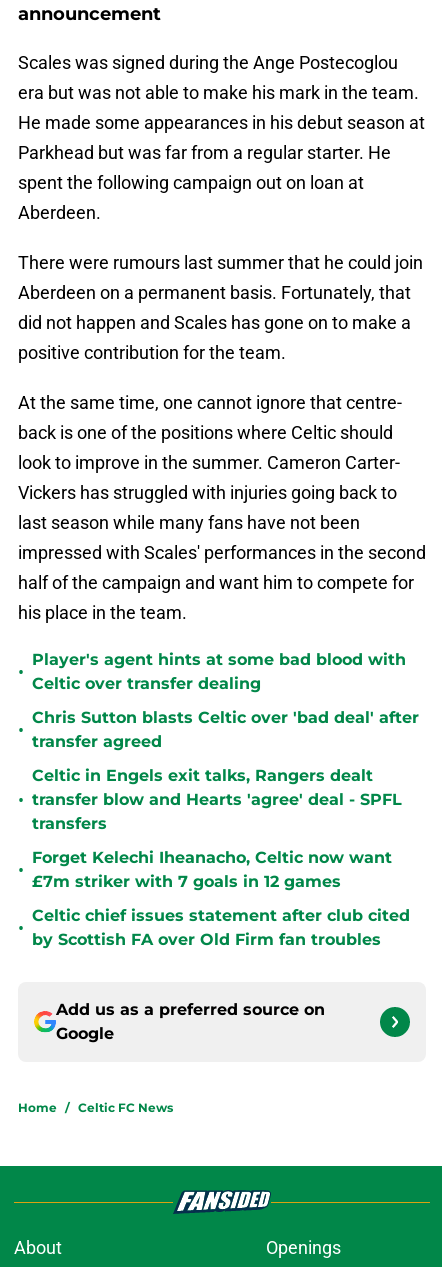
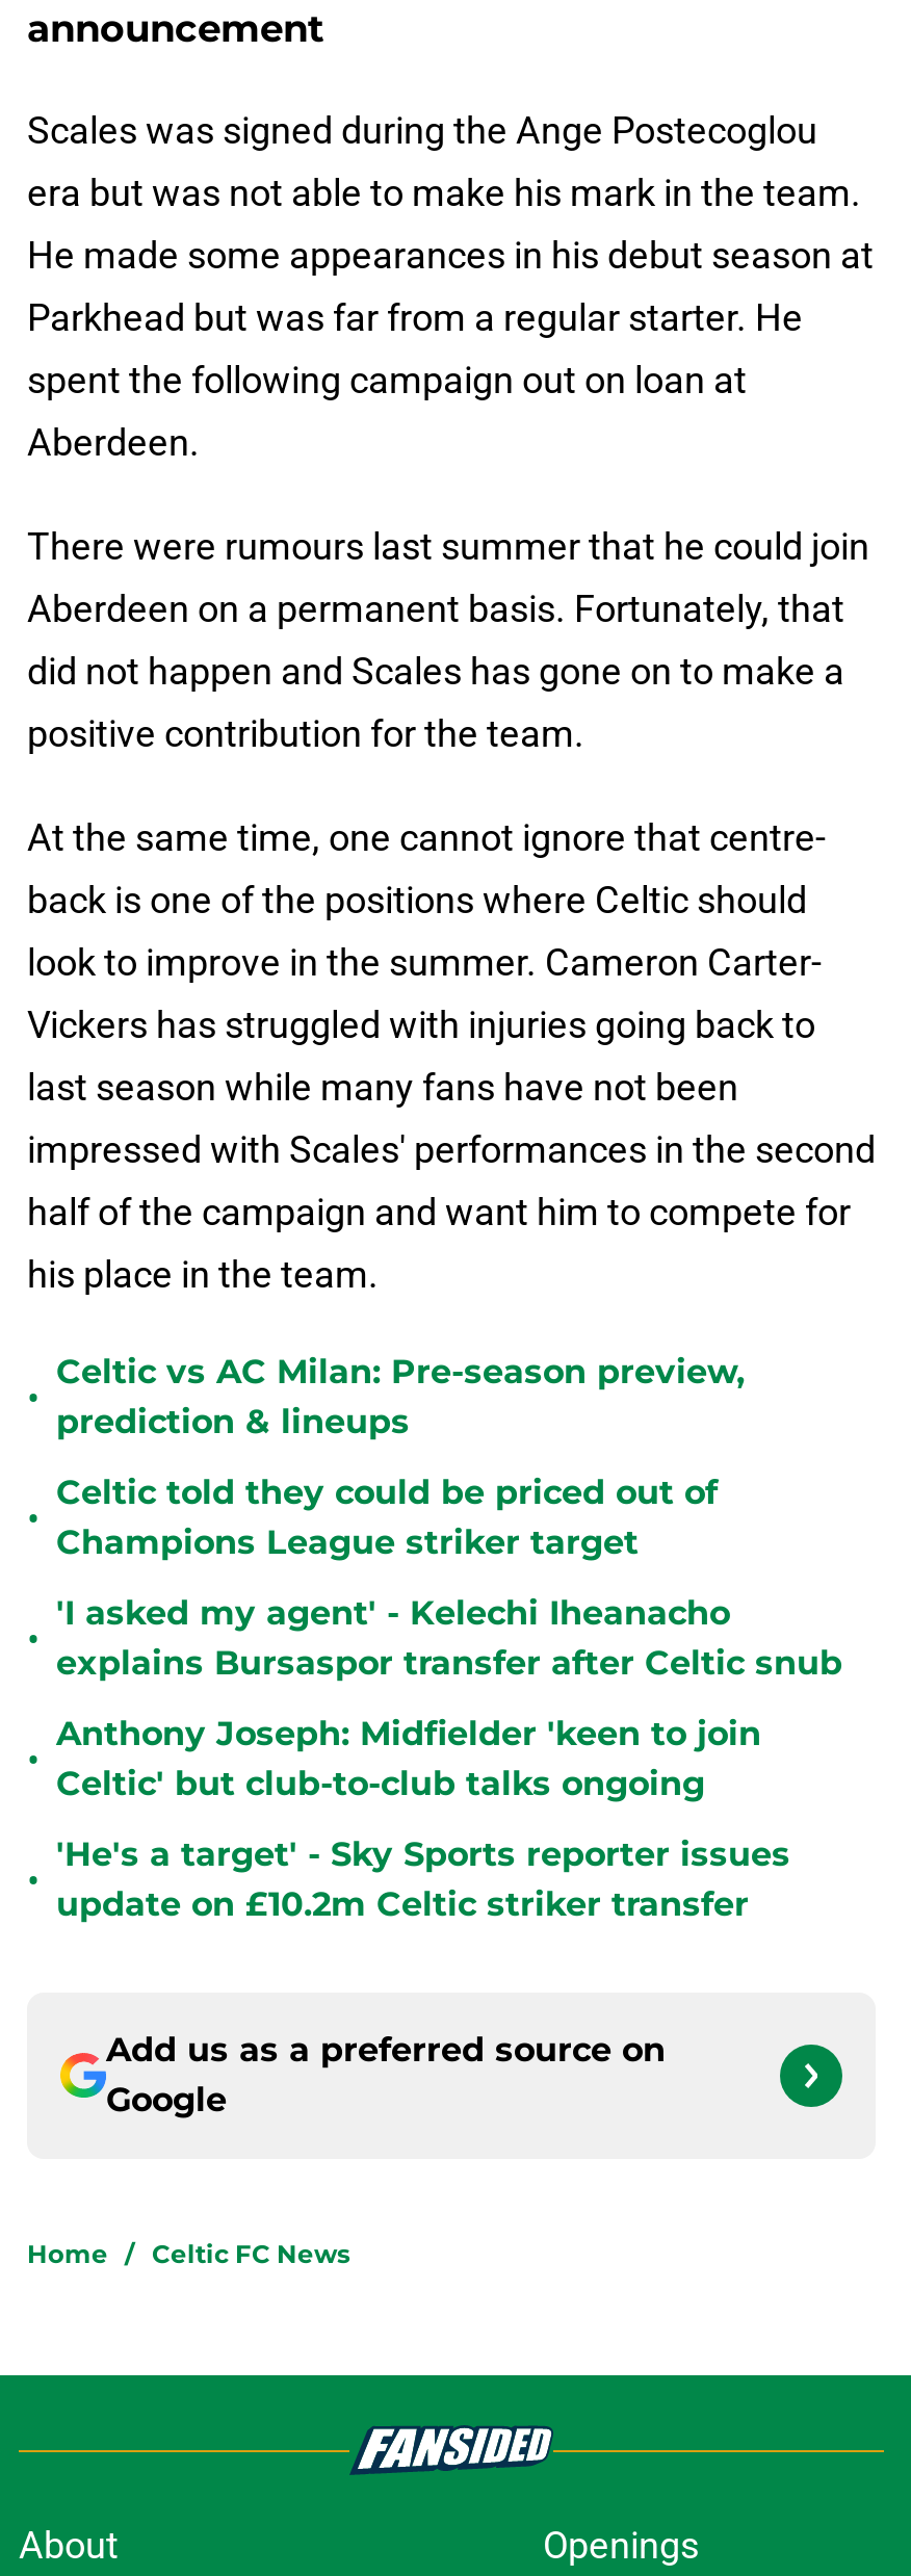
- Player's agent hints at some bad blood with
- Celtic over transfer dealing
+ Celtic vs AC Milan: Pre-season preview,
+ prediction & lineups

- Chris Sutton blasts Celtic over 'bad deal' after
- transfer agreed
+ Celtic told they could be priced out of
+ Champions League striker target

- Celtic in Engels exit talks, Rangers dealt
- transfer blow and Hearts 'agree' deal - SPFL
- transfers
+ 'I asked my agent' - Kelechi Iheanacho
+ explains Bursaspor transfer after Celtic snub

- Forget Kelechi Iheanacho, Celtic now want
- £7m striker with 7 goals in 12 games
+ Anthony Joseph: Midfielder 'keen to join
+ Celtic' but club-to-club talks ongoing

- Celtic chief issues statement after club cited
- by Scottish FA over Old Firm fan troubles
+ 'He's a target' - Sky Sports reporter issues
+ update on £10.2m Celtic striker transfer
